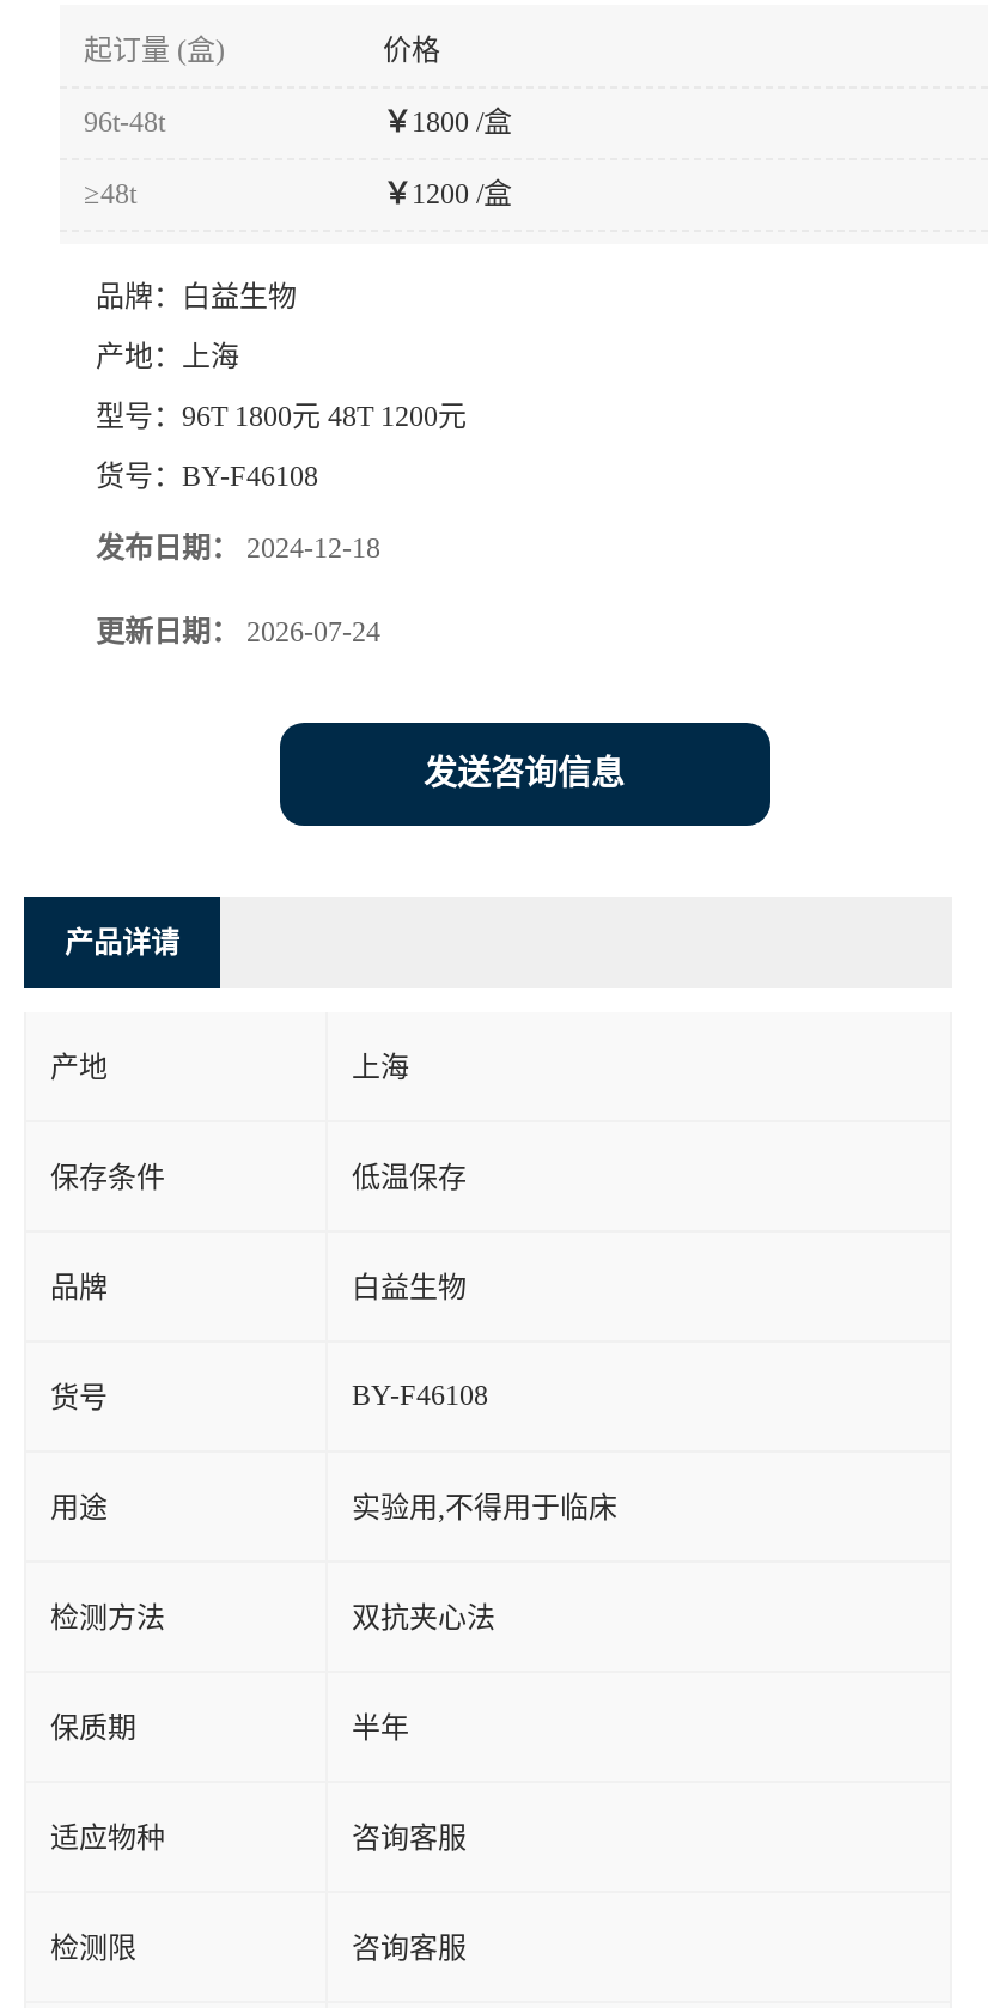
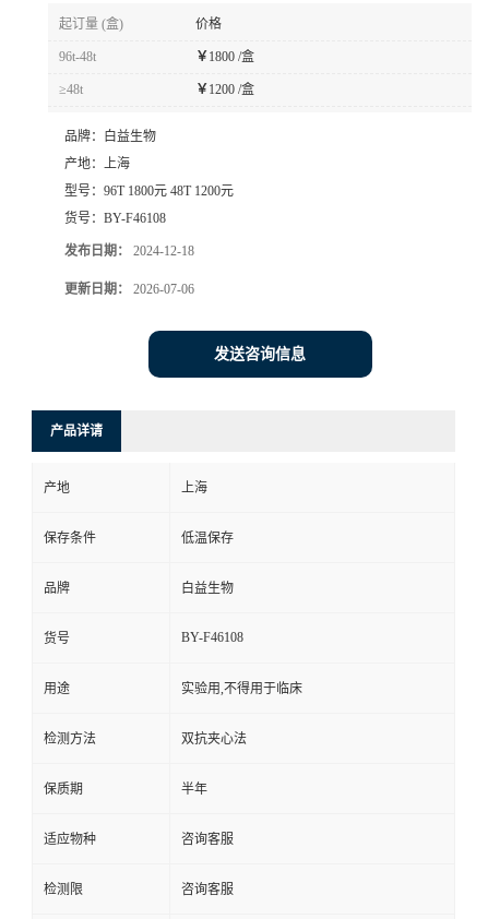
- 更新日期：2026-07-24
+ 更新日期：2026-07-06
